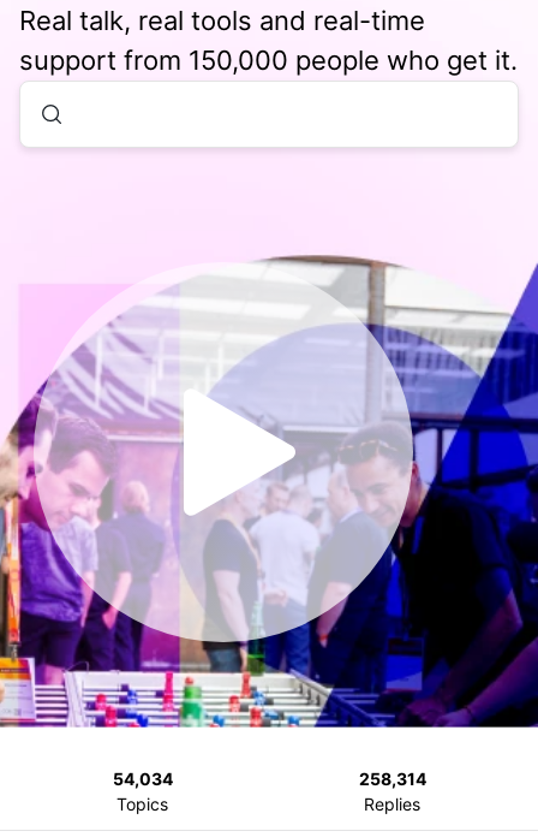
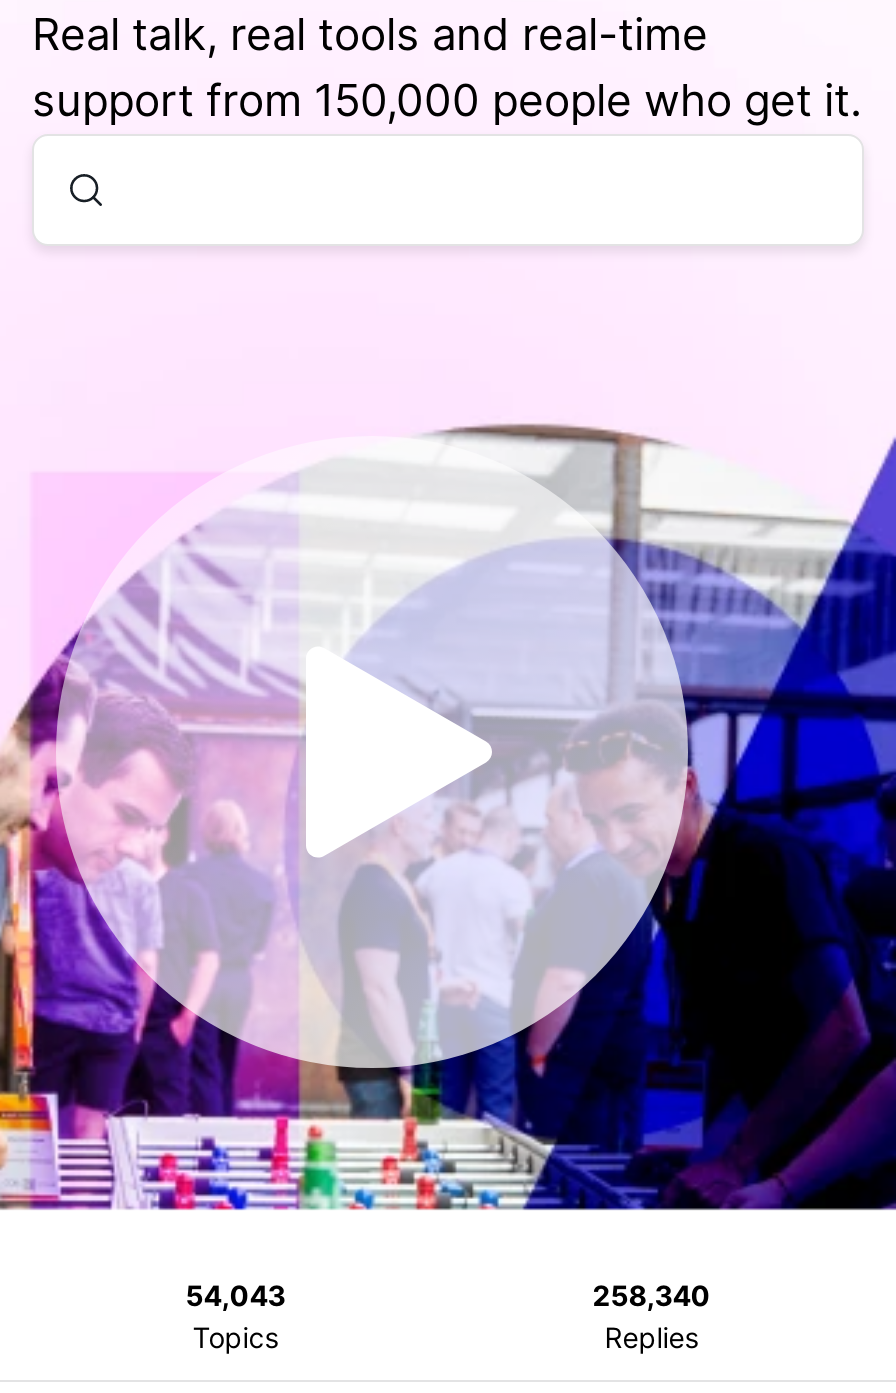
- 54,034
+ 54,043

- 258,314
+ 258,340
